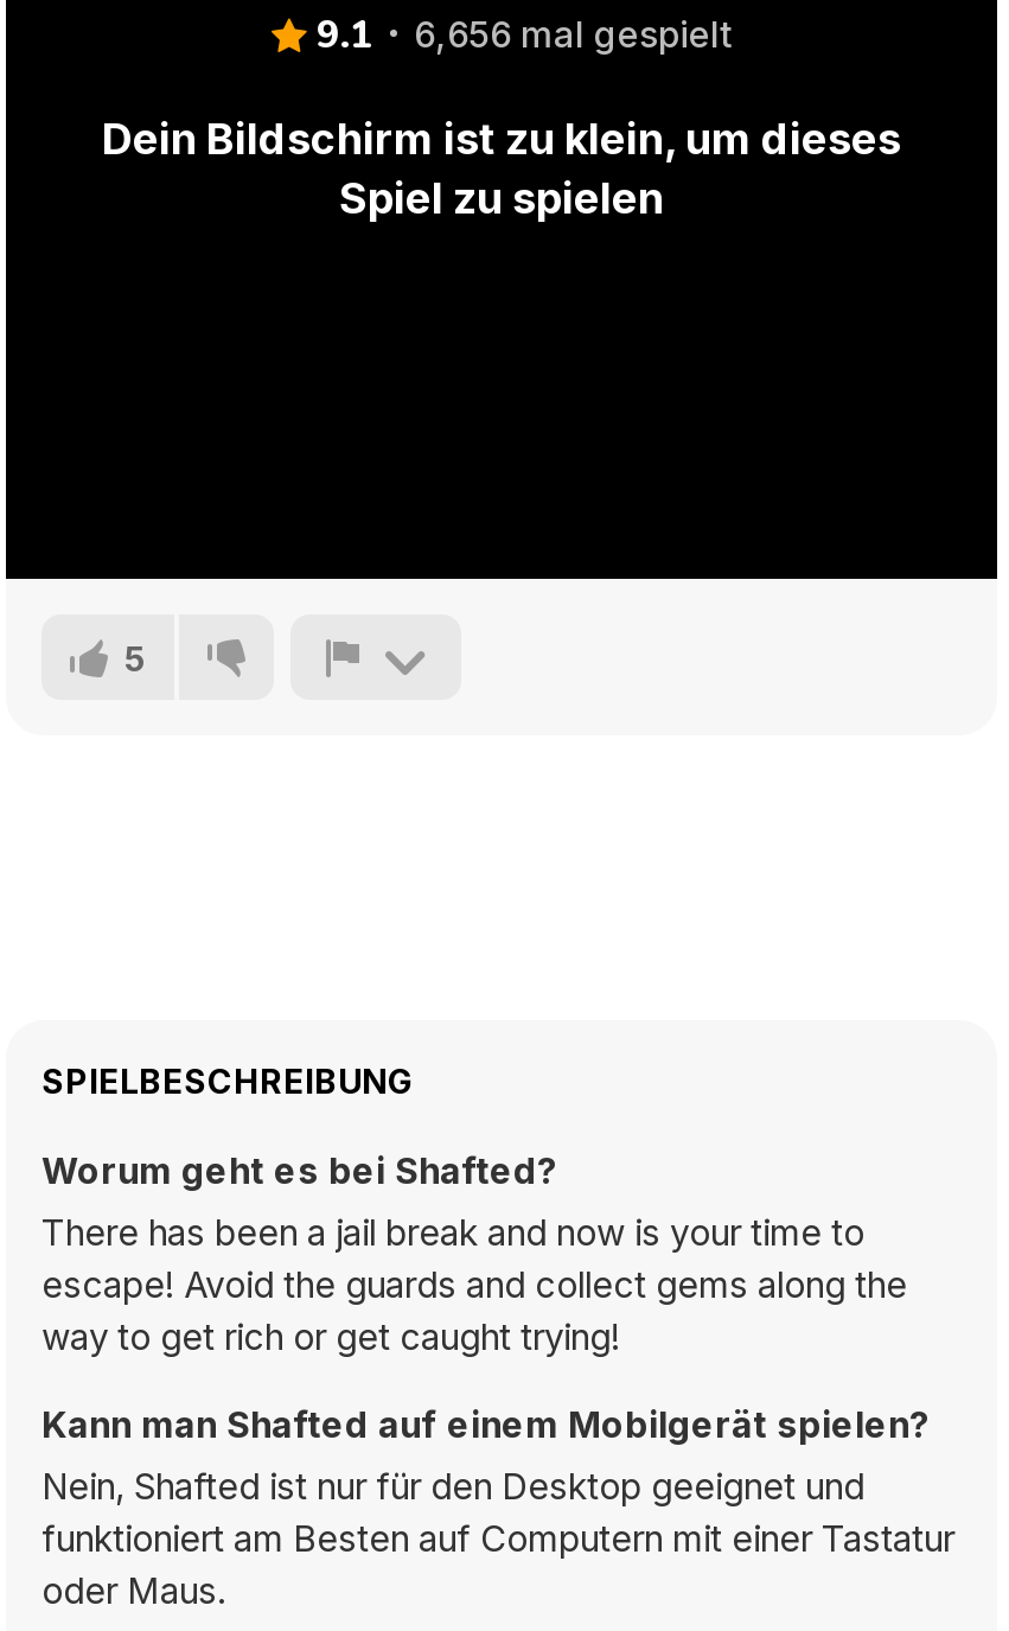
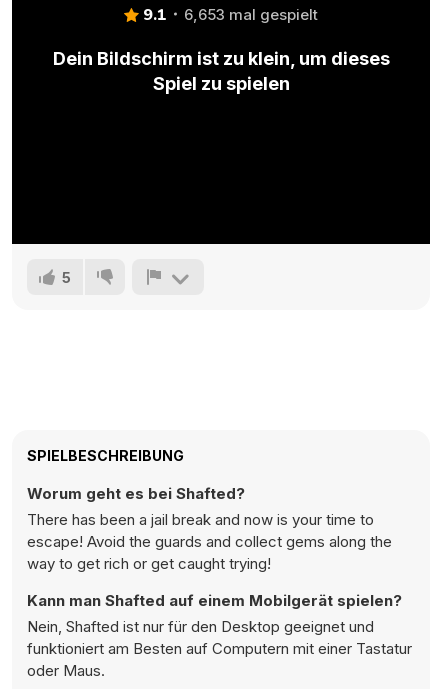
- 9.1 6,656 mal gespielt
+ 9.1 6,653 mal gespielt
